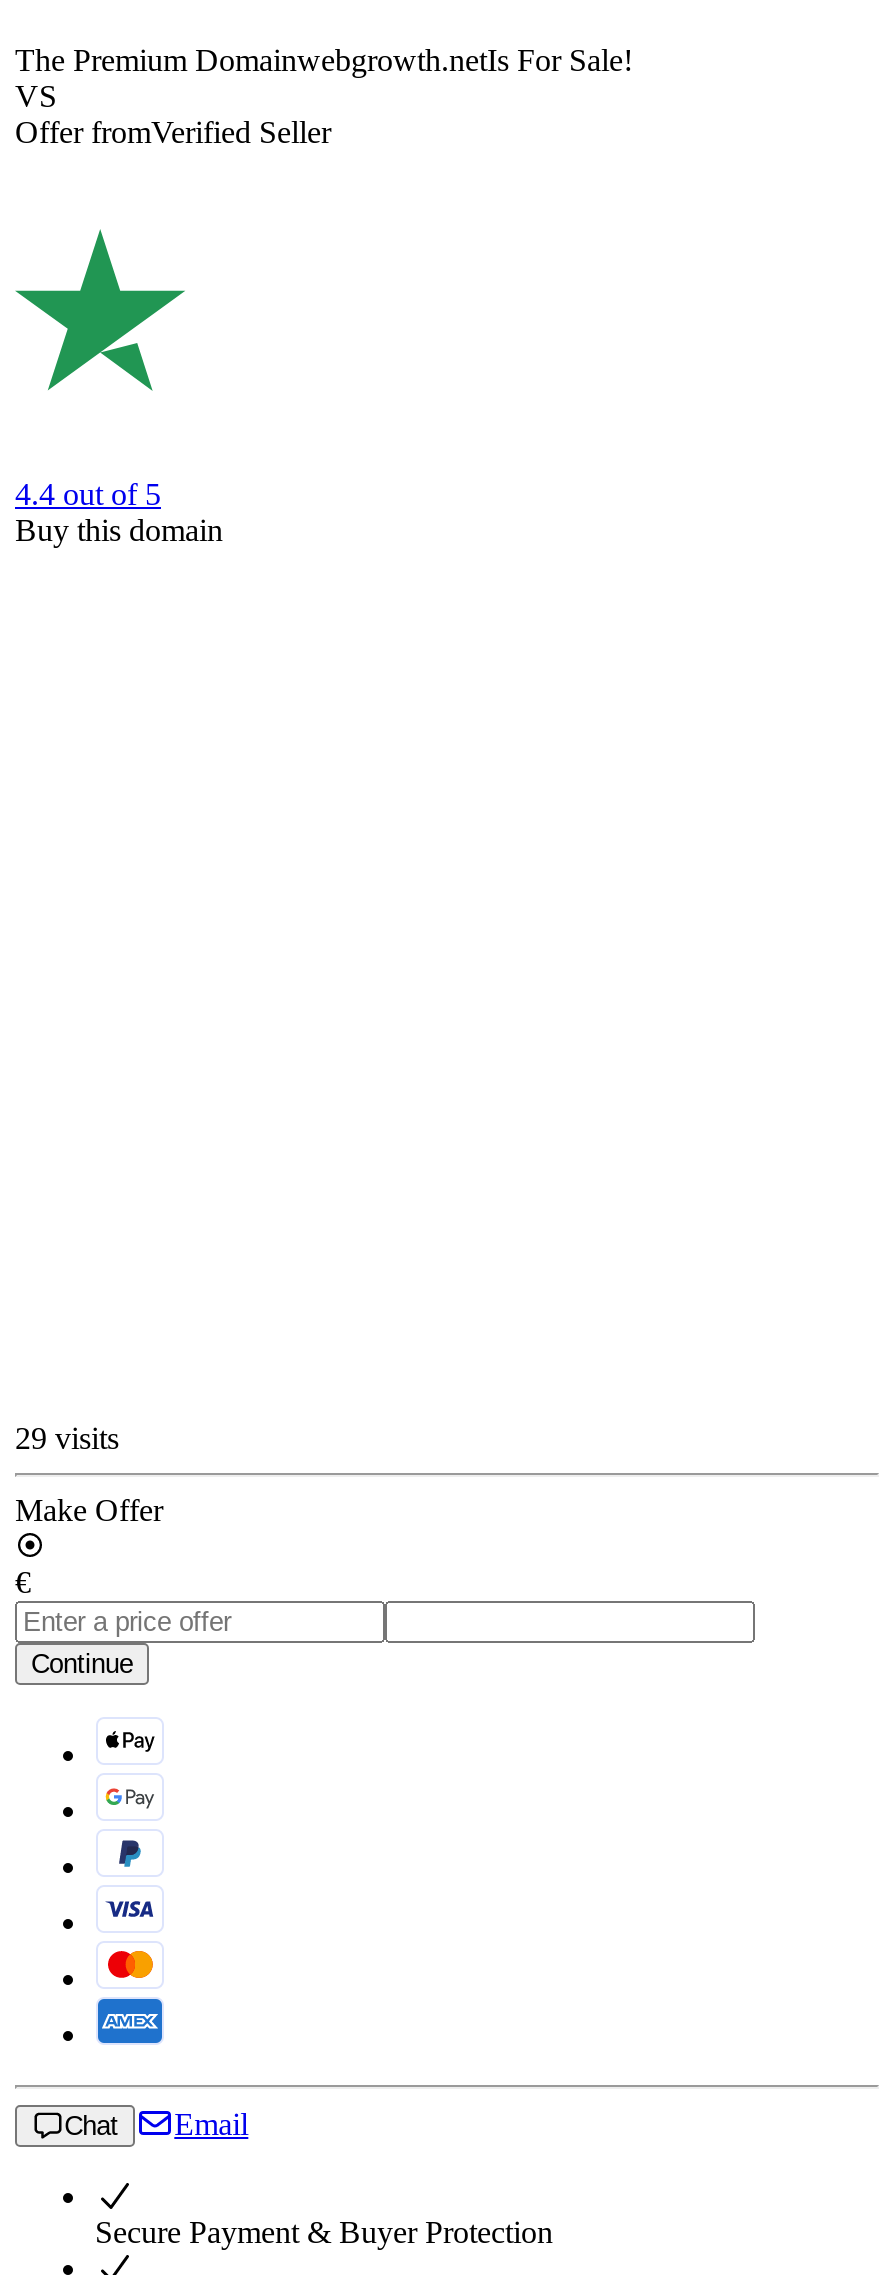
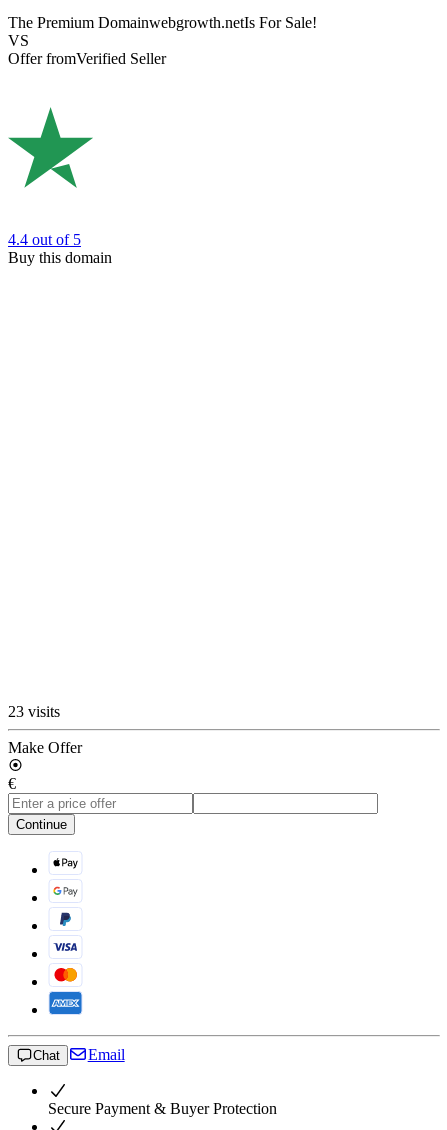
- 29 visits
+ 23 visits
